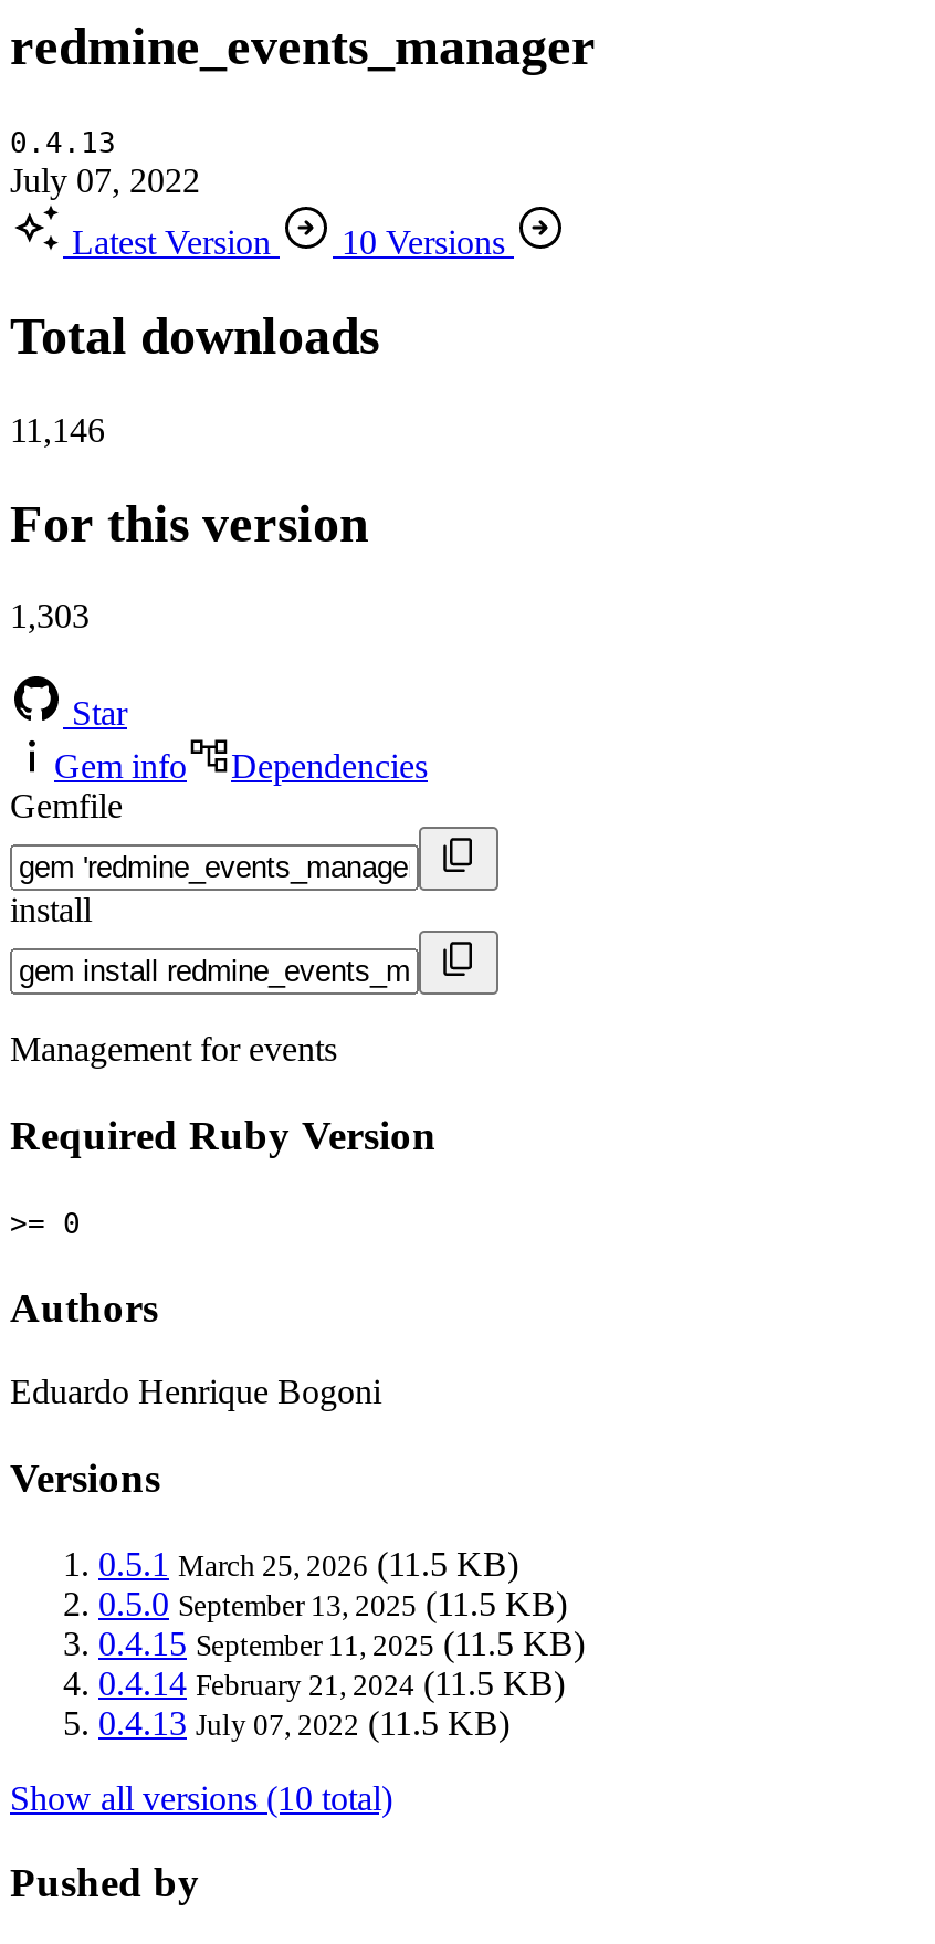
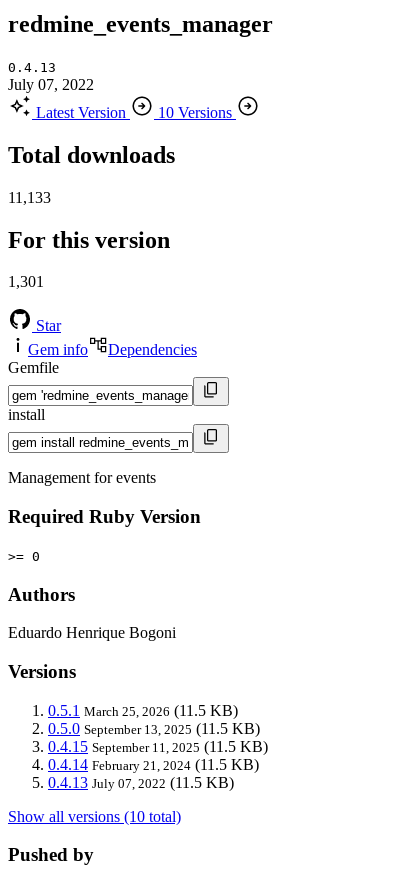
- 11,146
+ 11,133

- 1,303
+ 1,301
